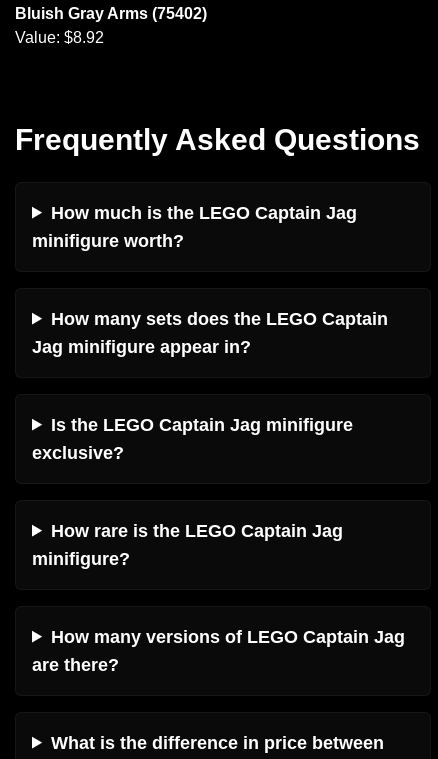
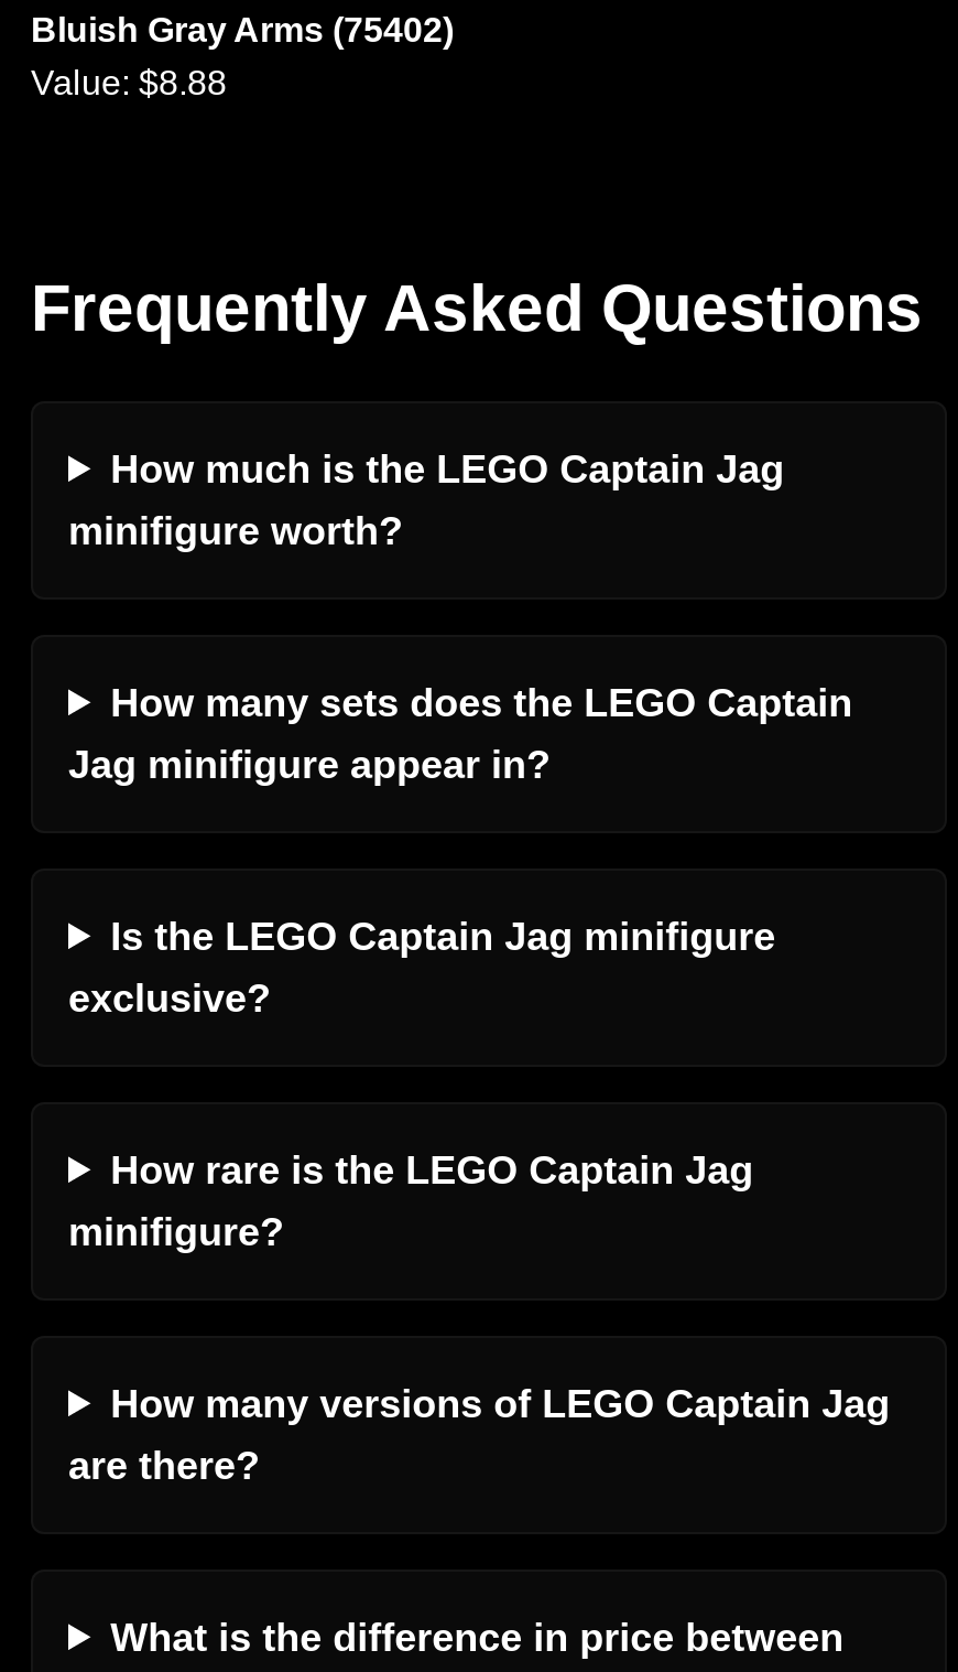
- Value: $8.92
+ Value: $8.88
